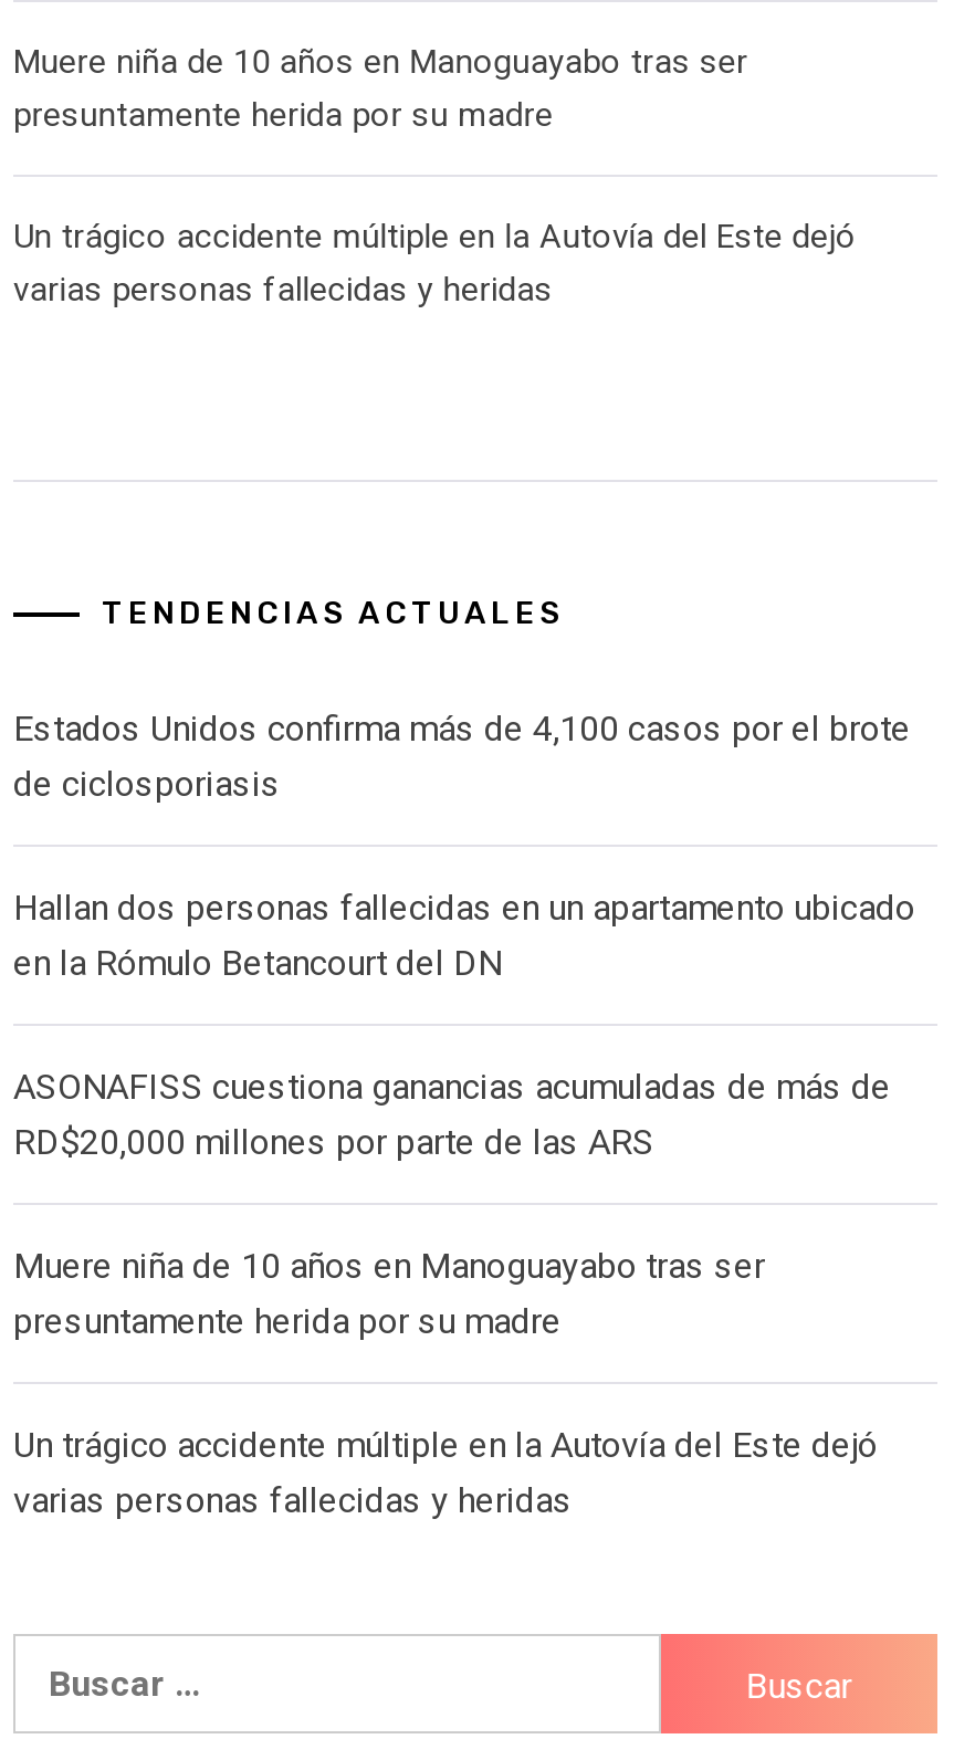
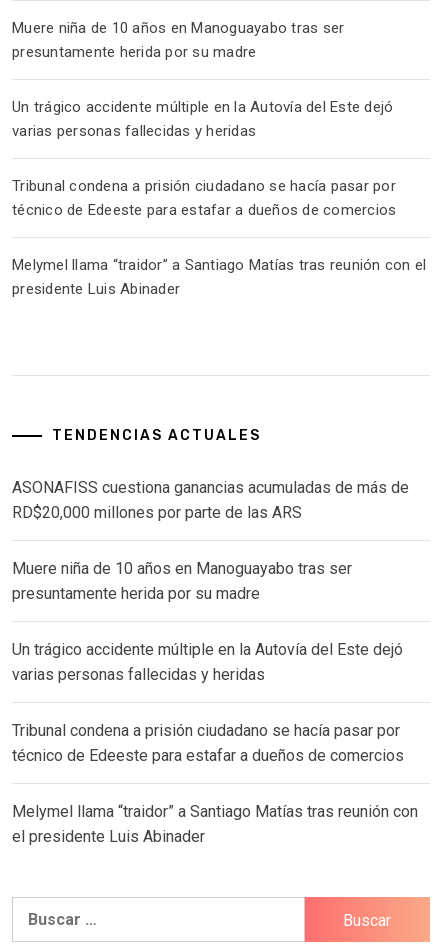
+ Tribunal condena a prisión ciudadano se hacía pasar por
+ técnico de Edeeste para estafar a dueños de comercios
+ Melymel llama “traidor” a Santiago Matías tras reunión con el
+ presidente Luis Abinader

- Estados Unidos confirma más de 4,100 casos por el brote
- de ciclosporiasis
- Hallan dos personas fallecidas en un apartamento ubicado
- en la Rómulo Betancourt del DN

+ Tribunal condena a prisión ciudadano se hacía pasar por
+ técnico de Edeeste para estafar a dueños de comercios
+ Melymel llama “traidor” a Santiago Matías tras reunión con
+ el presidente Luis Abinader
